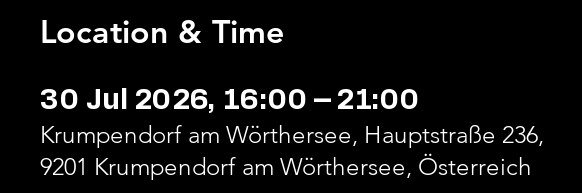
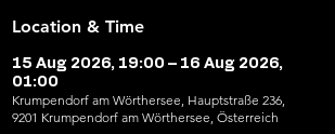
- 30 Jul 2026, 16:00 – 21:00
+ 15 Aug 2026, 19:00 – 16 Aug 2026,
+ 01:00
